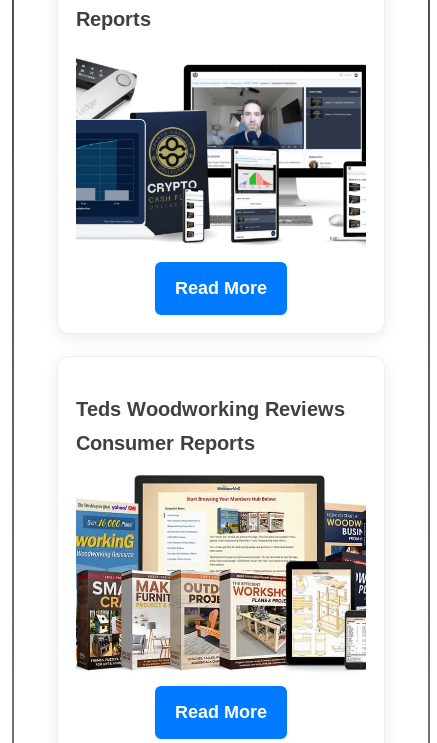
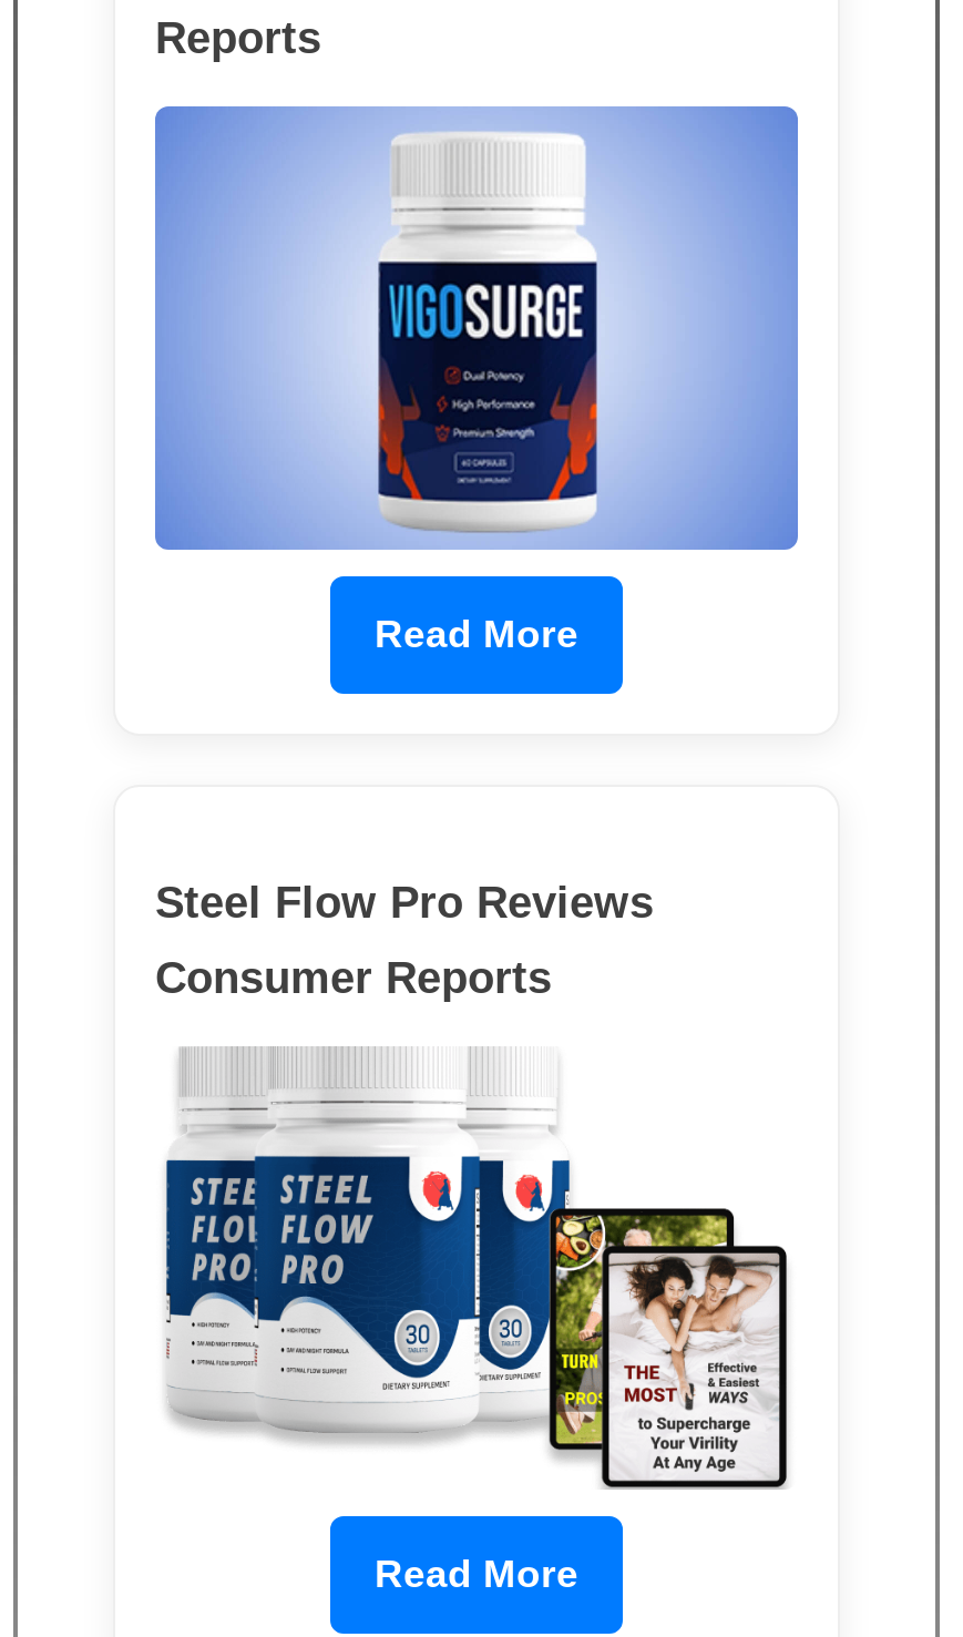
- [image]
+ [image]

- Teds Woodworking Reviews
+ Steel Flow Pro Reviews

- [image]
+ [image]
